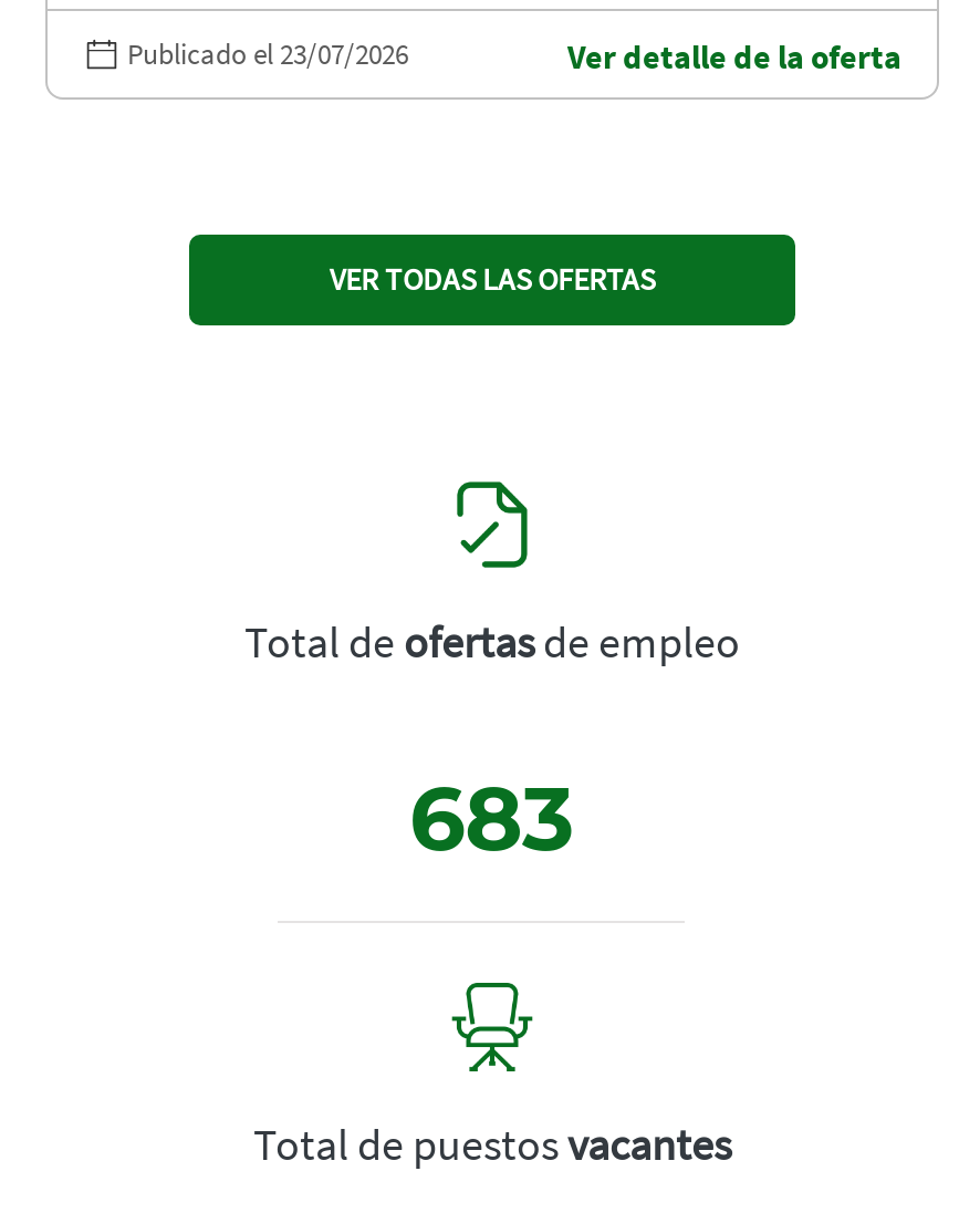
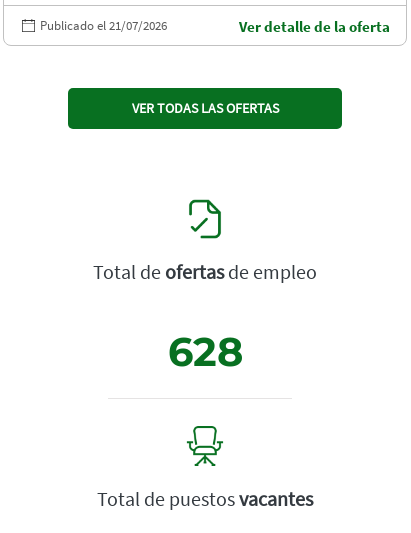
- Publicado el 23/07/2026
+ Publicado el 21/07/2026

- 683
+ 628
